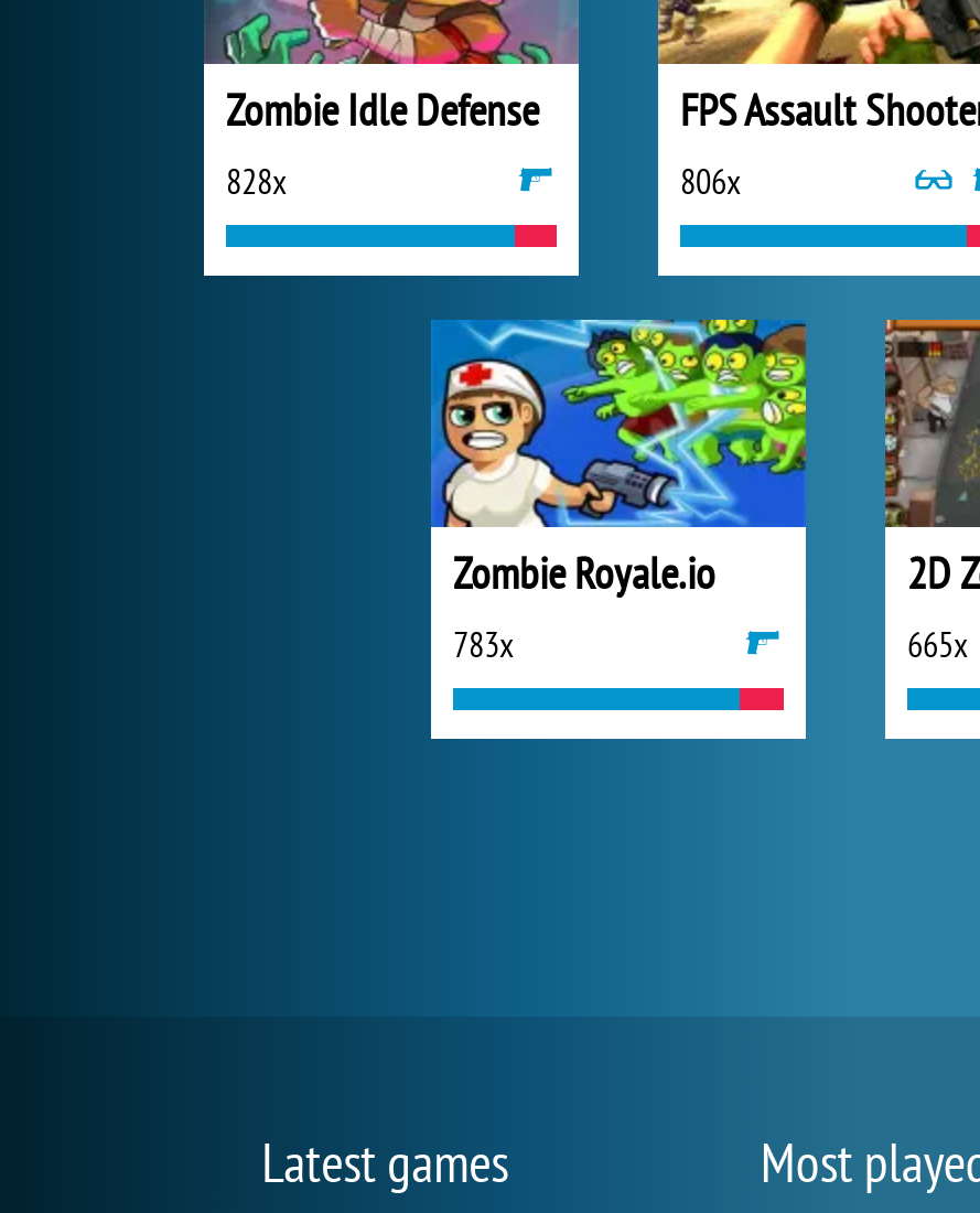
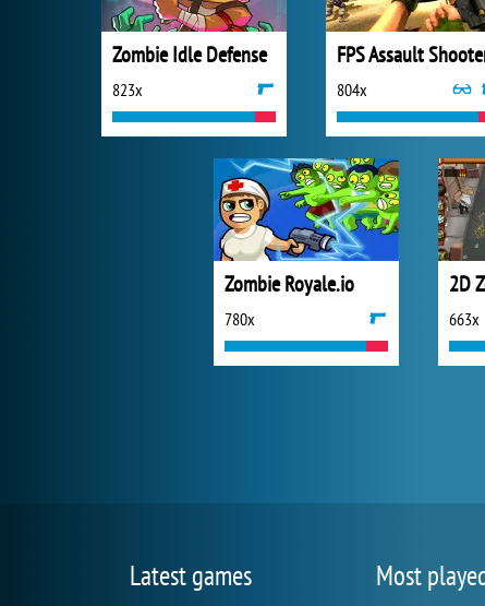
- 828x
+ 823x

- 806x
+ 804x

- 783x
+ 780x

- 665x
+ 663x
